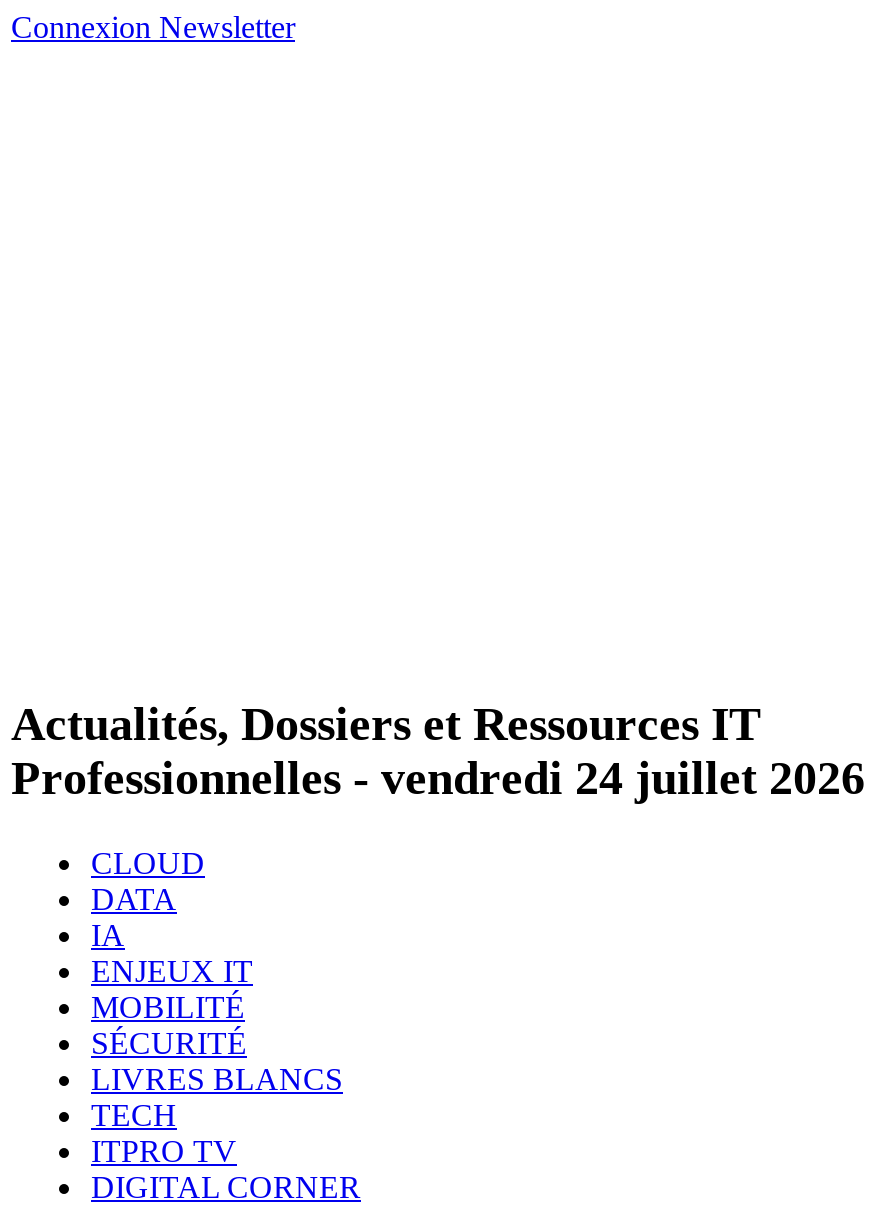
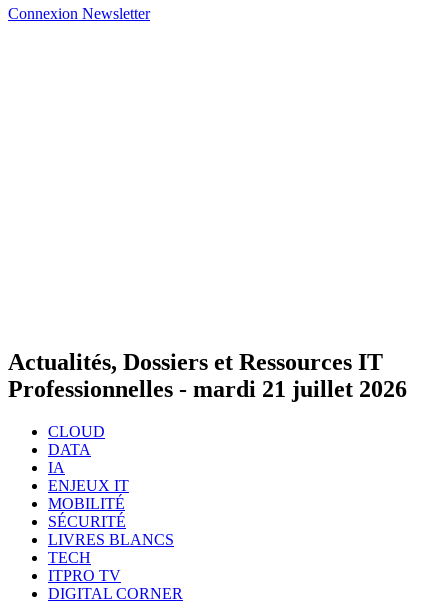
- Professionnelles - vendredi 24 juillet 2026
+ Professionnelles - mardi 21 juillet 2026
